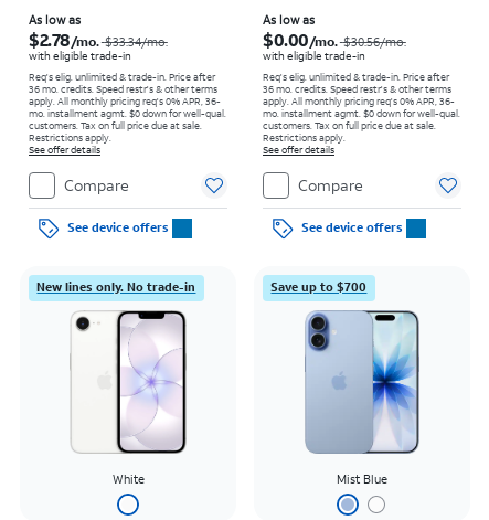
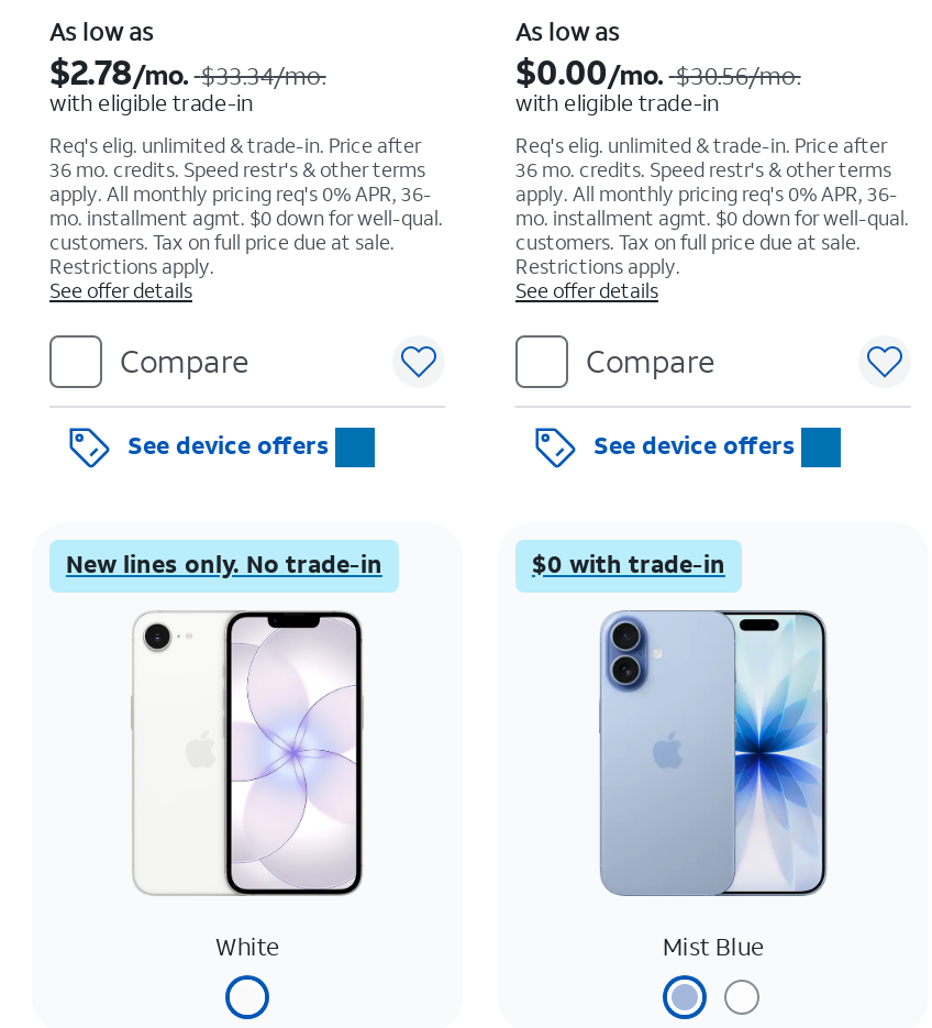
- Save up to $700
+ $0 with trade-in
